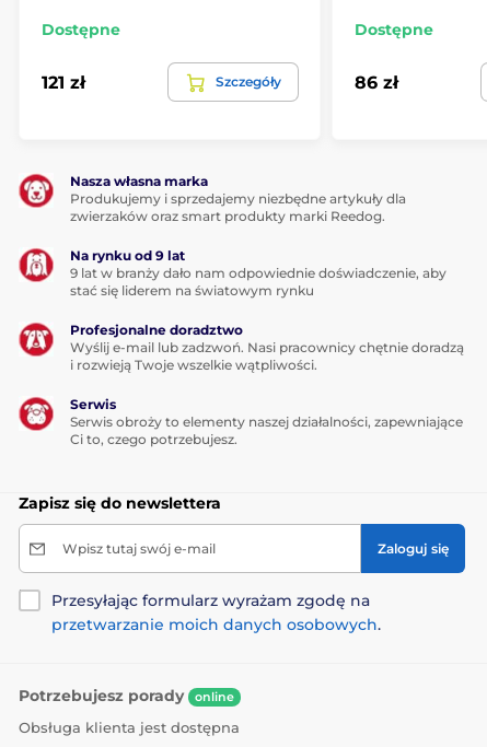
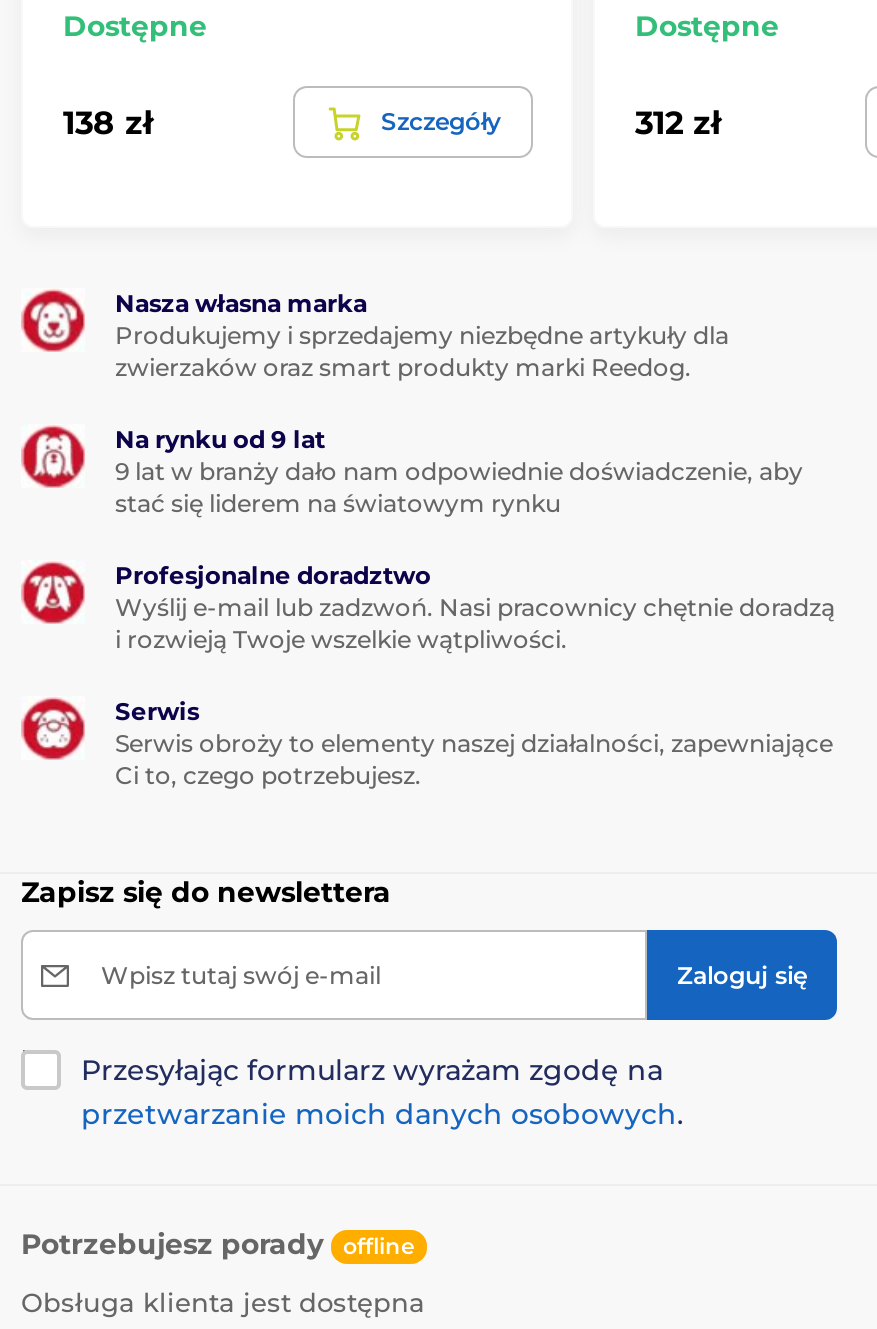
- 121 zł
+ 138 zł

- 86 zł
+ 312 zł

- Potrzebujesz porady online
+ Potrzebujesz porady offline
